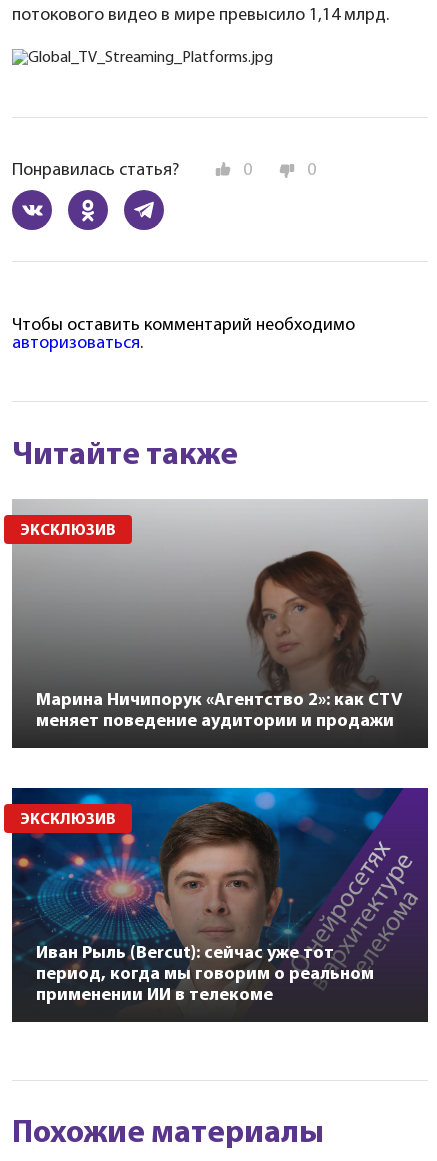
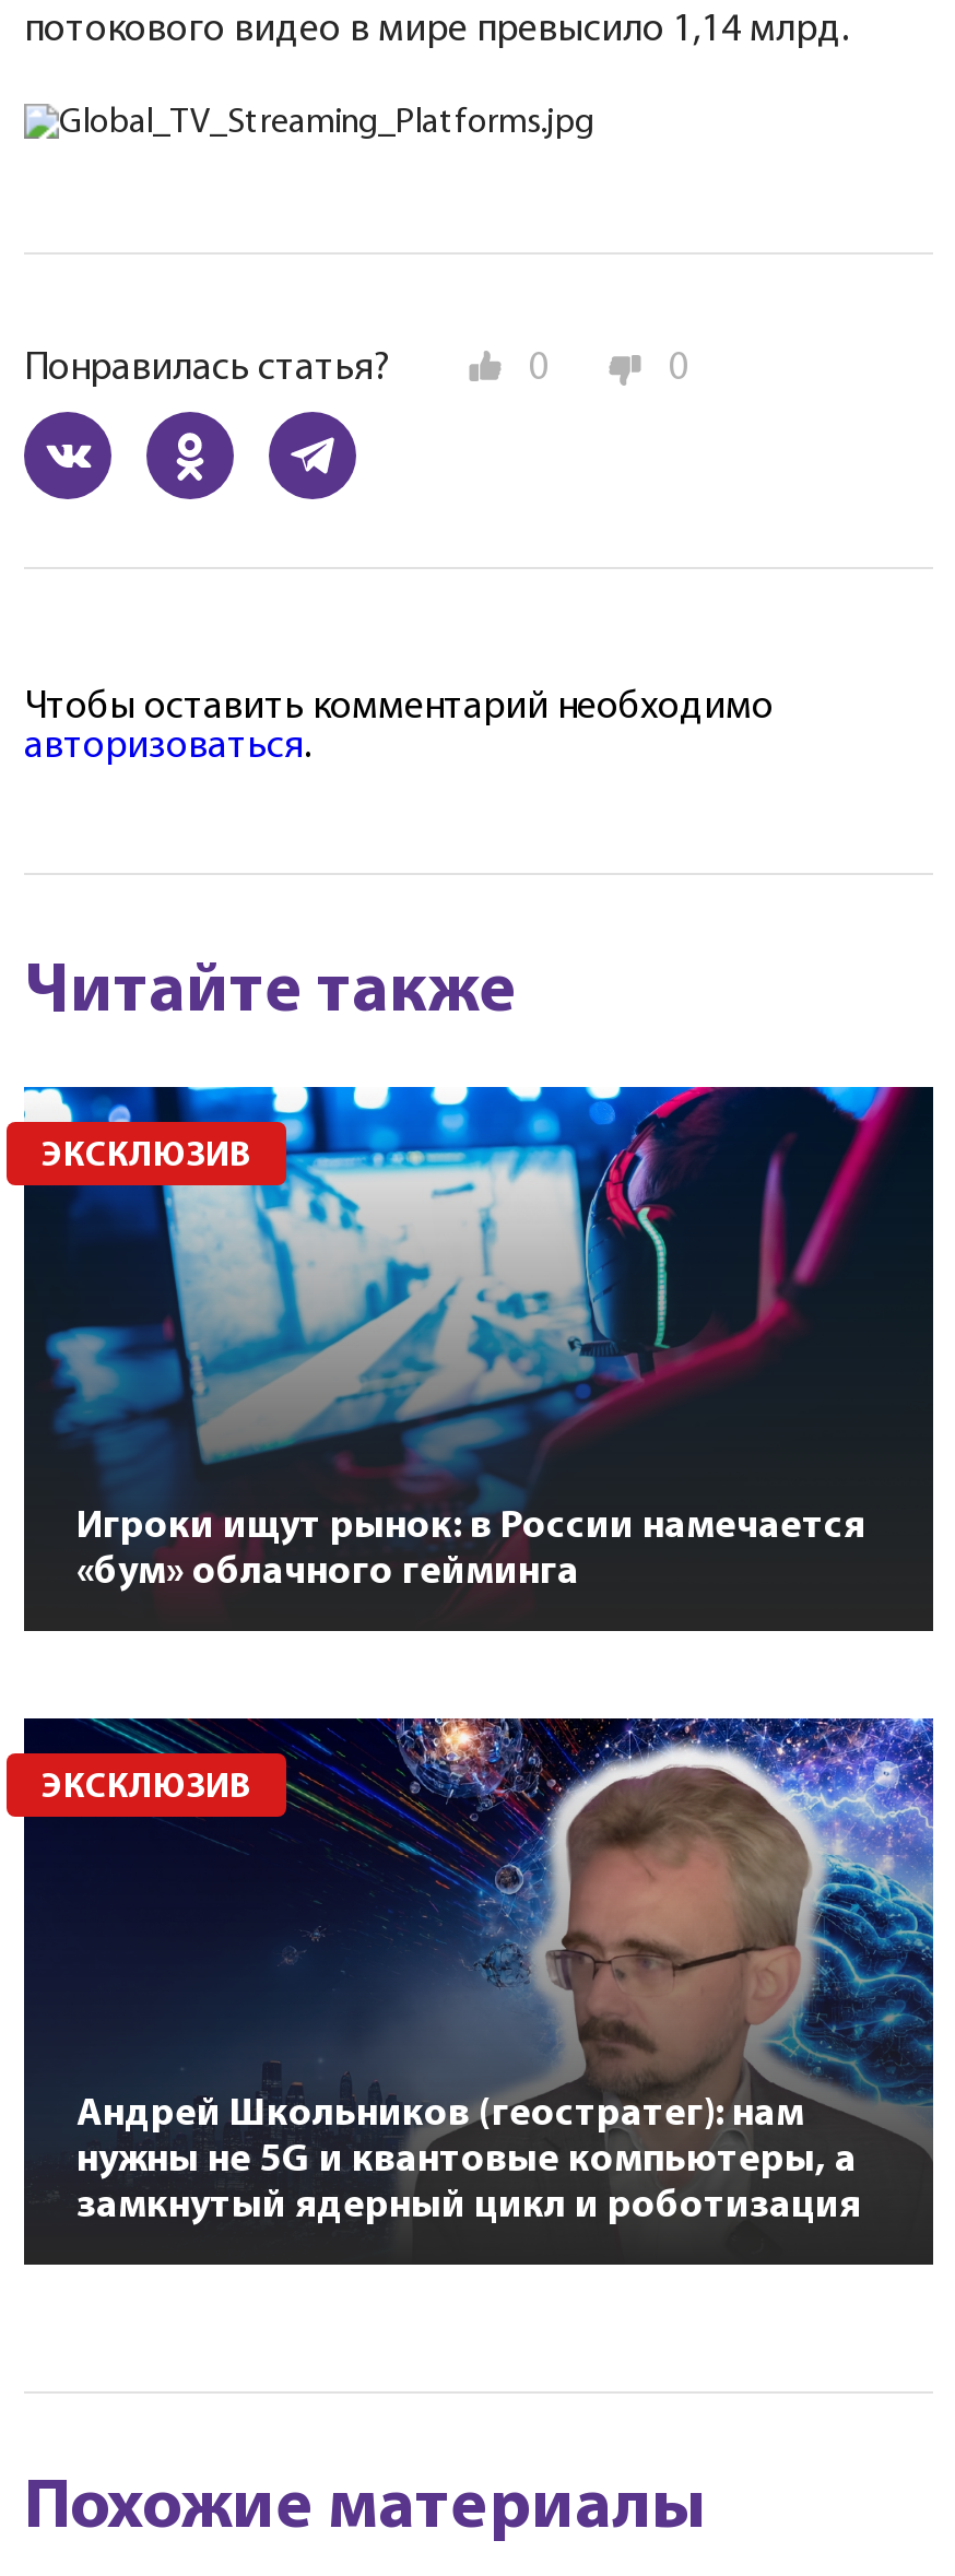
- [image]
- Марина Ничипорук «Агентство 2»: как CTV
- меняет поведение аудитории и продажи
+ [image]
+ Игроки ищут рынок: в России намечается
+ «бум» облачного гейминга

- [image]
- Иван Рыль (Bercut): сейчас уже тот
- период, когда мы говорим о реальном
- применении ИИ в телекоме
+ [image]
+ Андрей Школьников (геостратег): нам
+ нужны не 5G и квантовые компьютеры, а
+ замкнутый ядерный цикл и роботизация
